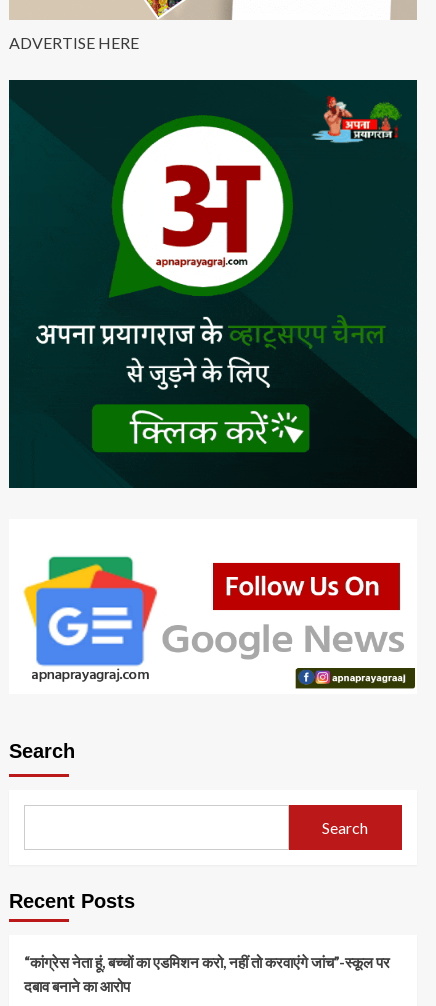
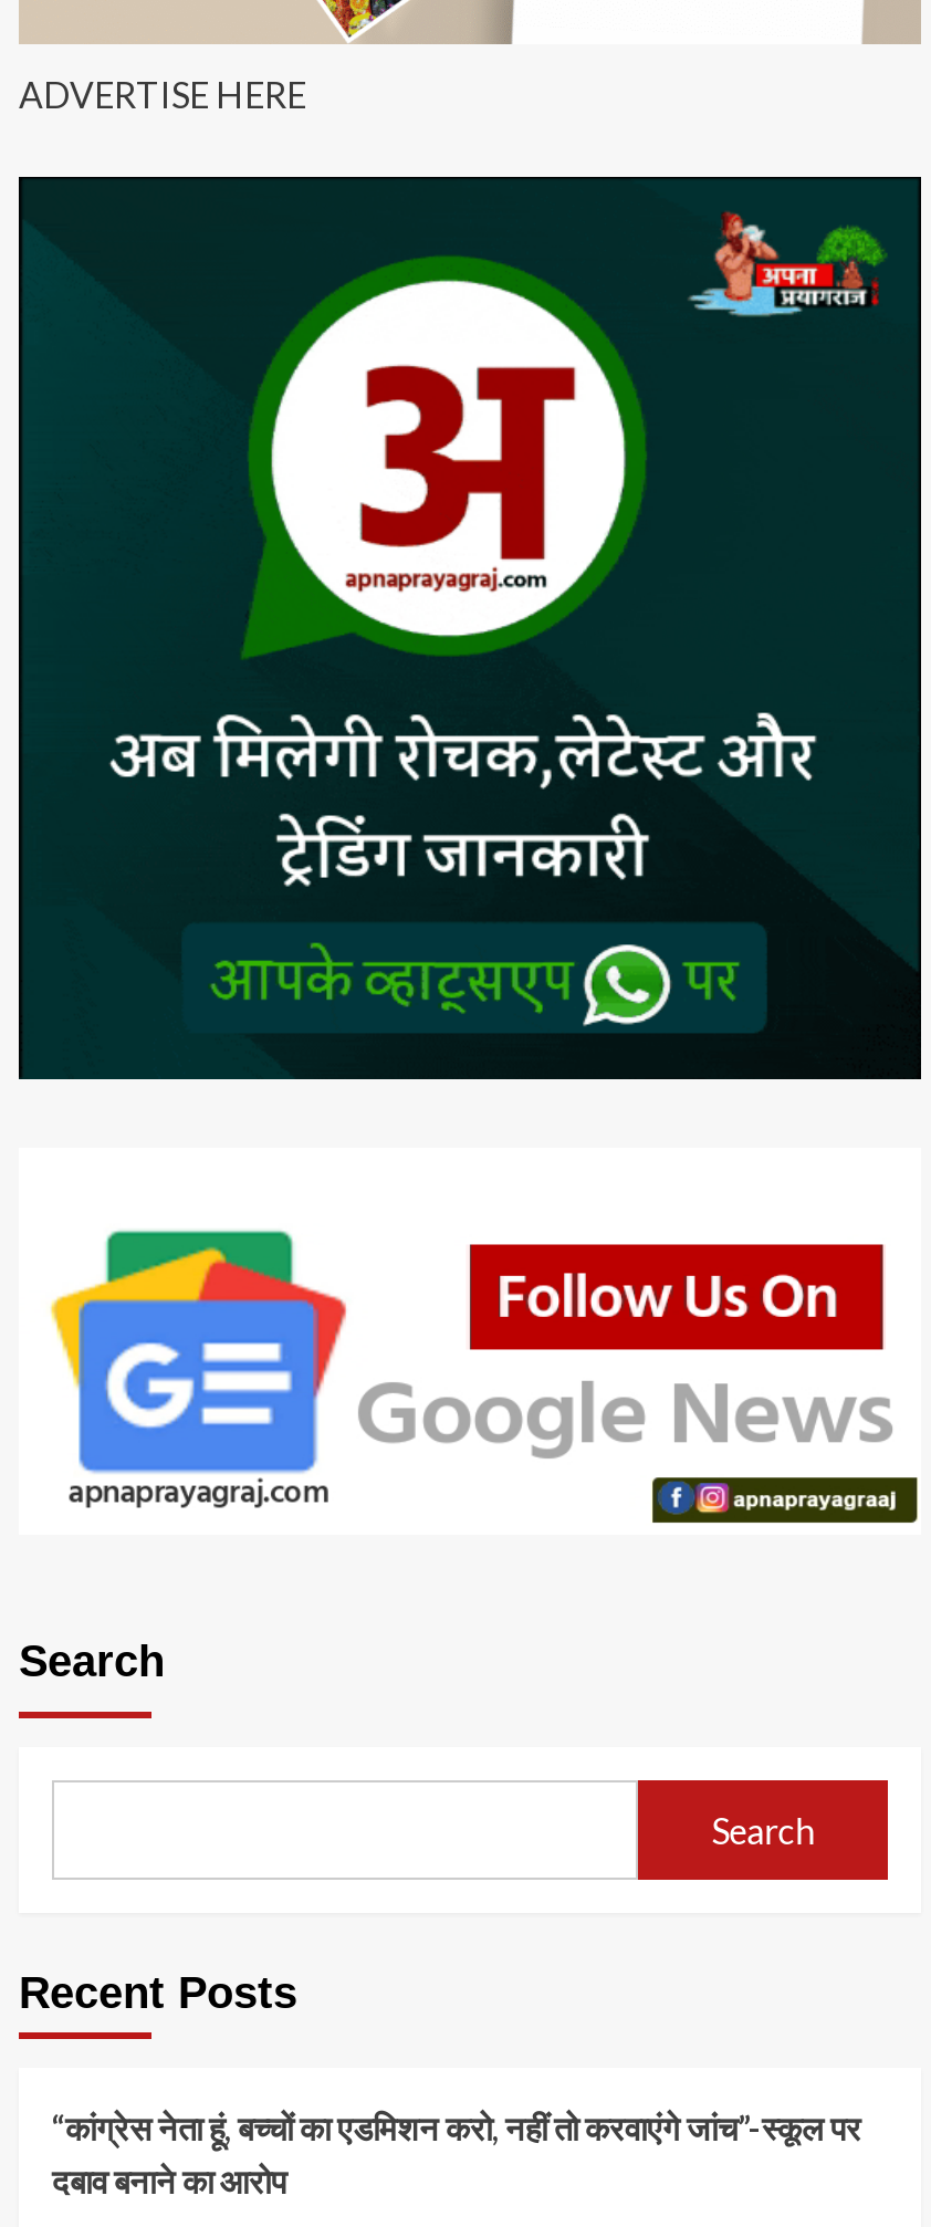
- [image]
+ [image]
